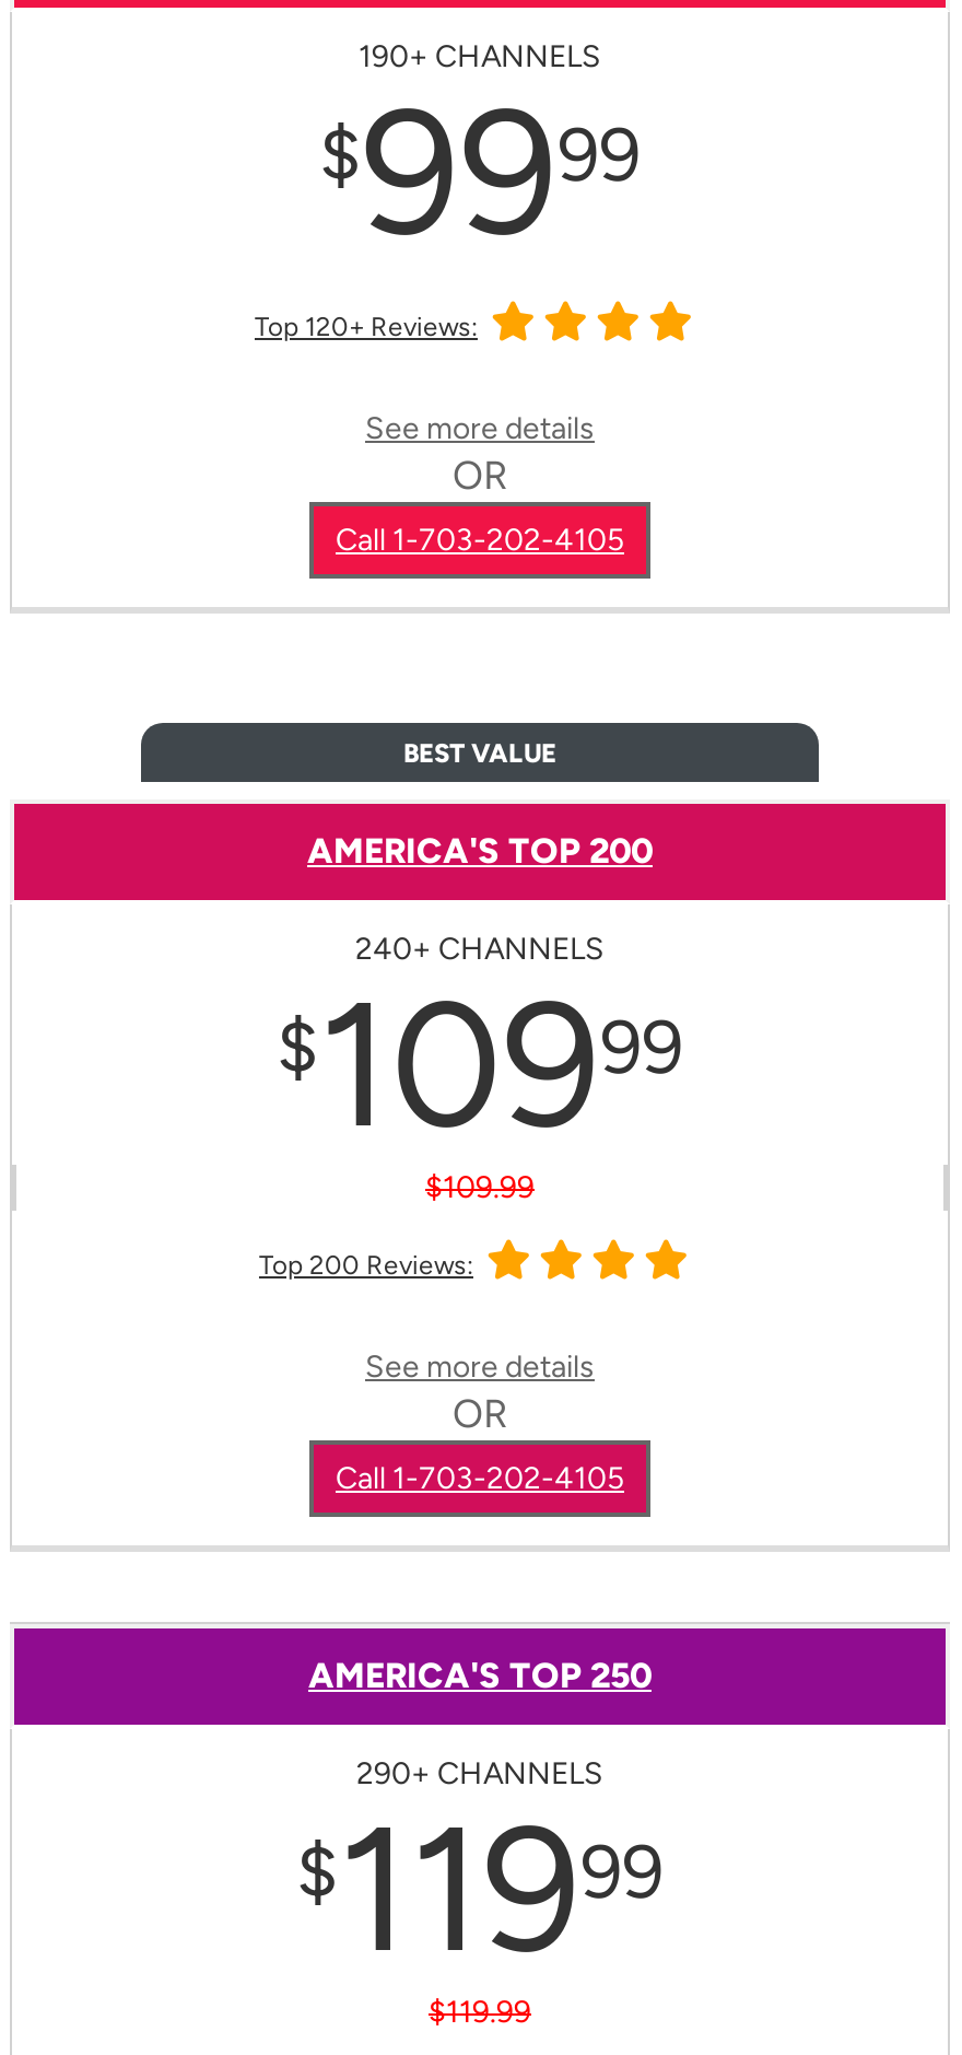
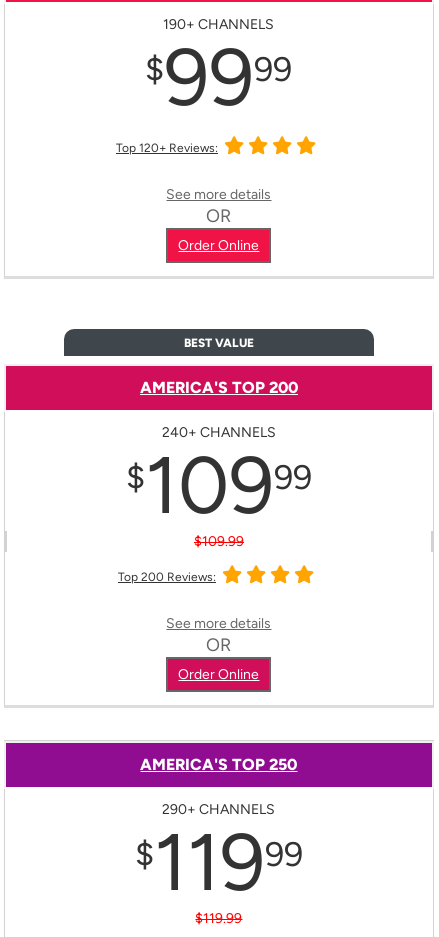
- Call 1-703-202-4105
+ Order Online

- Call 1-703-202-4105
+ Order Online
